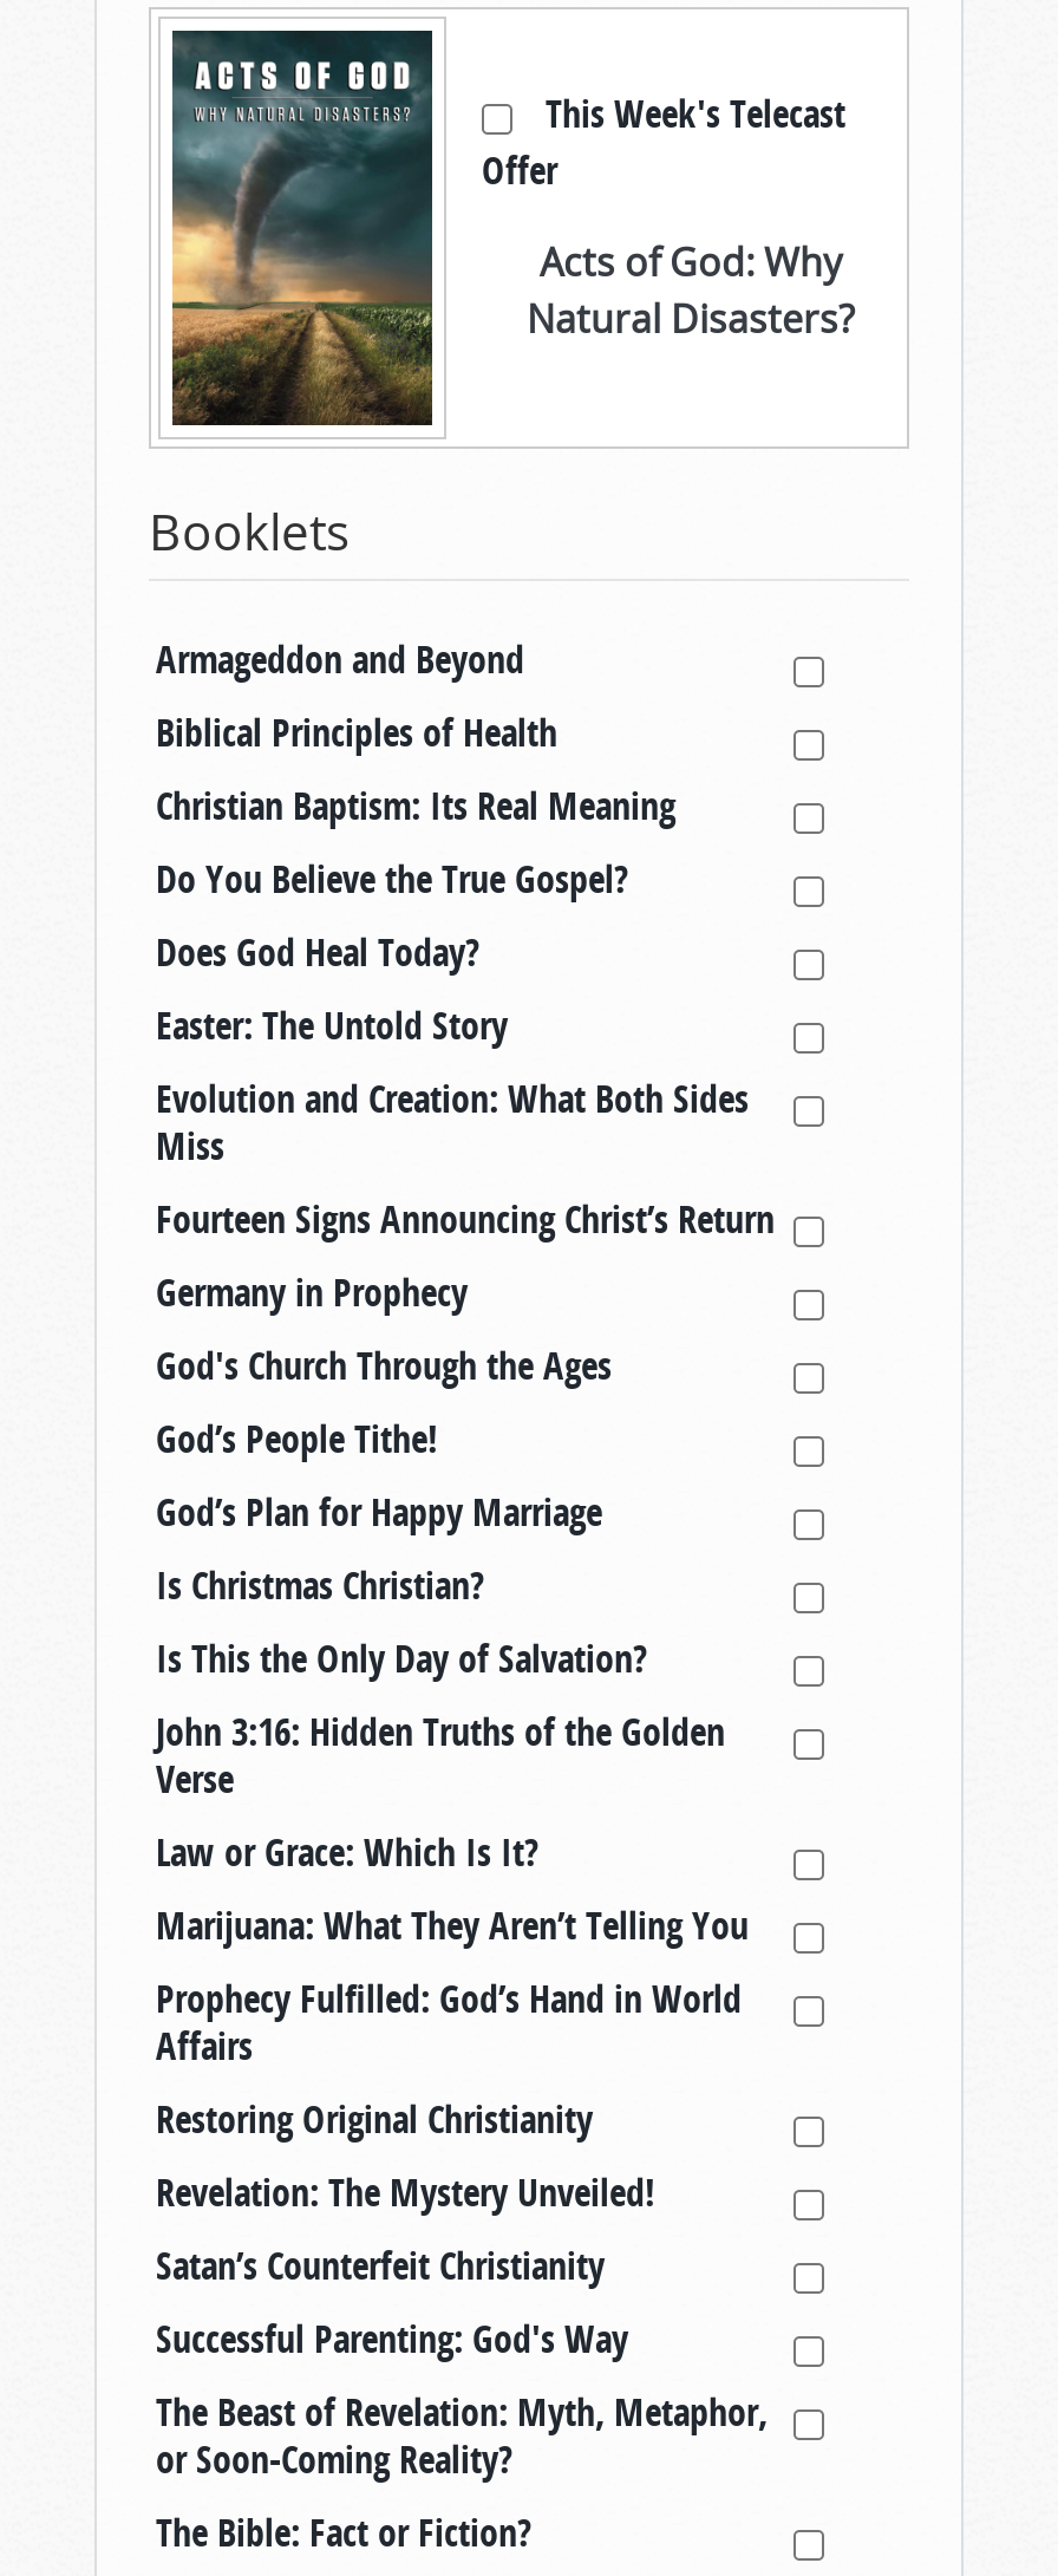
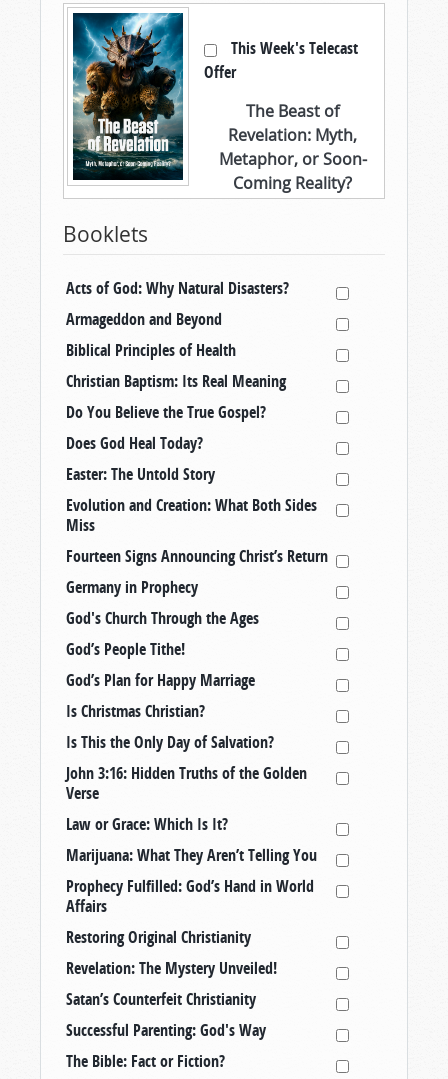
- [image]
- Acts of God: Why
- Natural Disasters?
+ [image]
+ The Beast of
+ Revelation: Myth,
+ Metaphor, or Soon-
+ Coming Reality?

+ Acts of God: Why Natural Disasters?

moved down: Armageddon and Beyond | Biblical Principles of Health | Christian Baptism: Its Real Meaning | ... | Satan’s Counterfeit Christianity | Successful Parenting: God's Way

- The Beast of Revelation: Myth, Metaphor,
- or Soon-Coming Reality?
